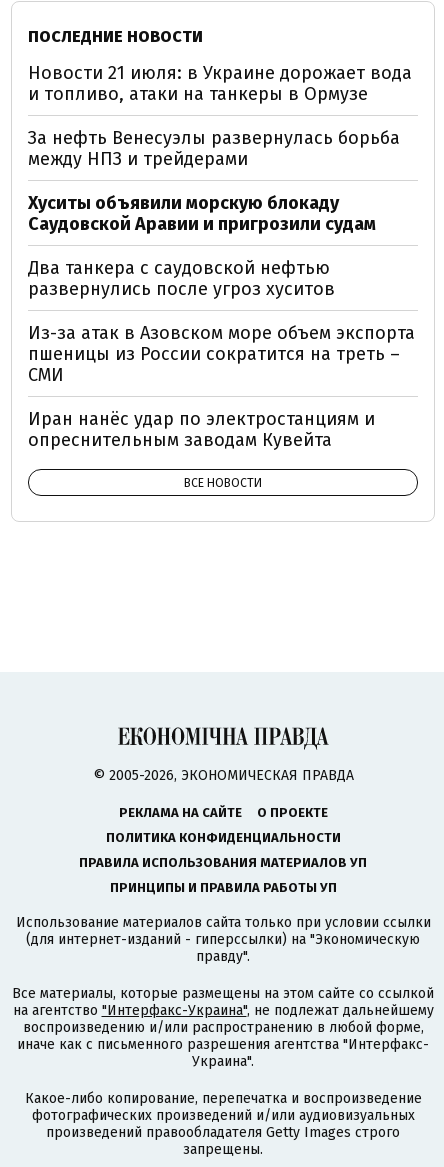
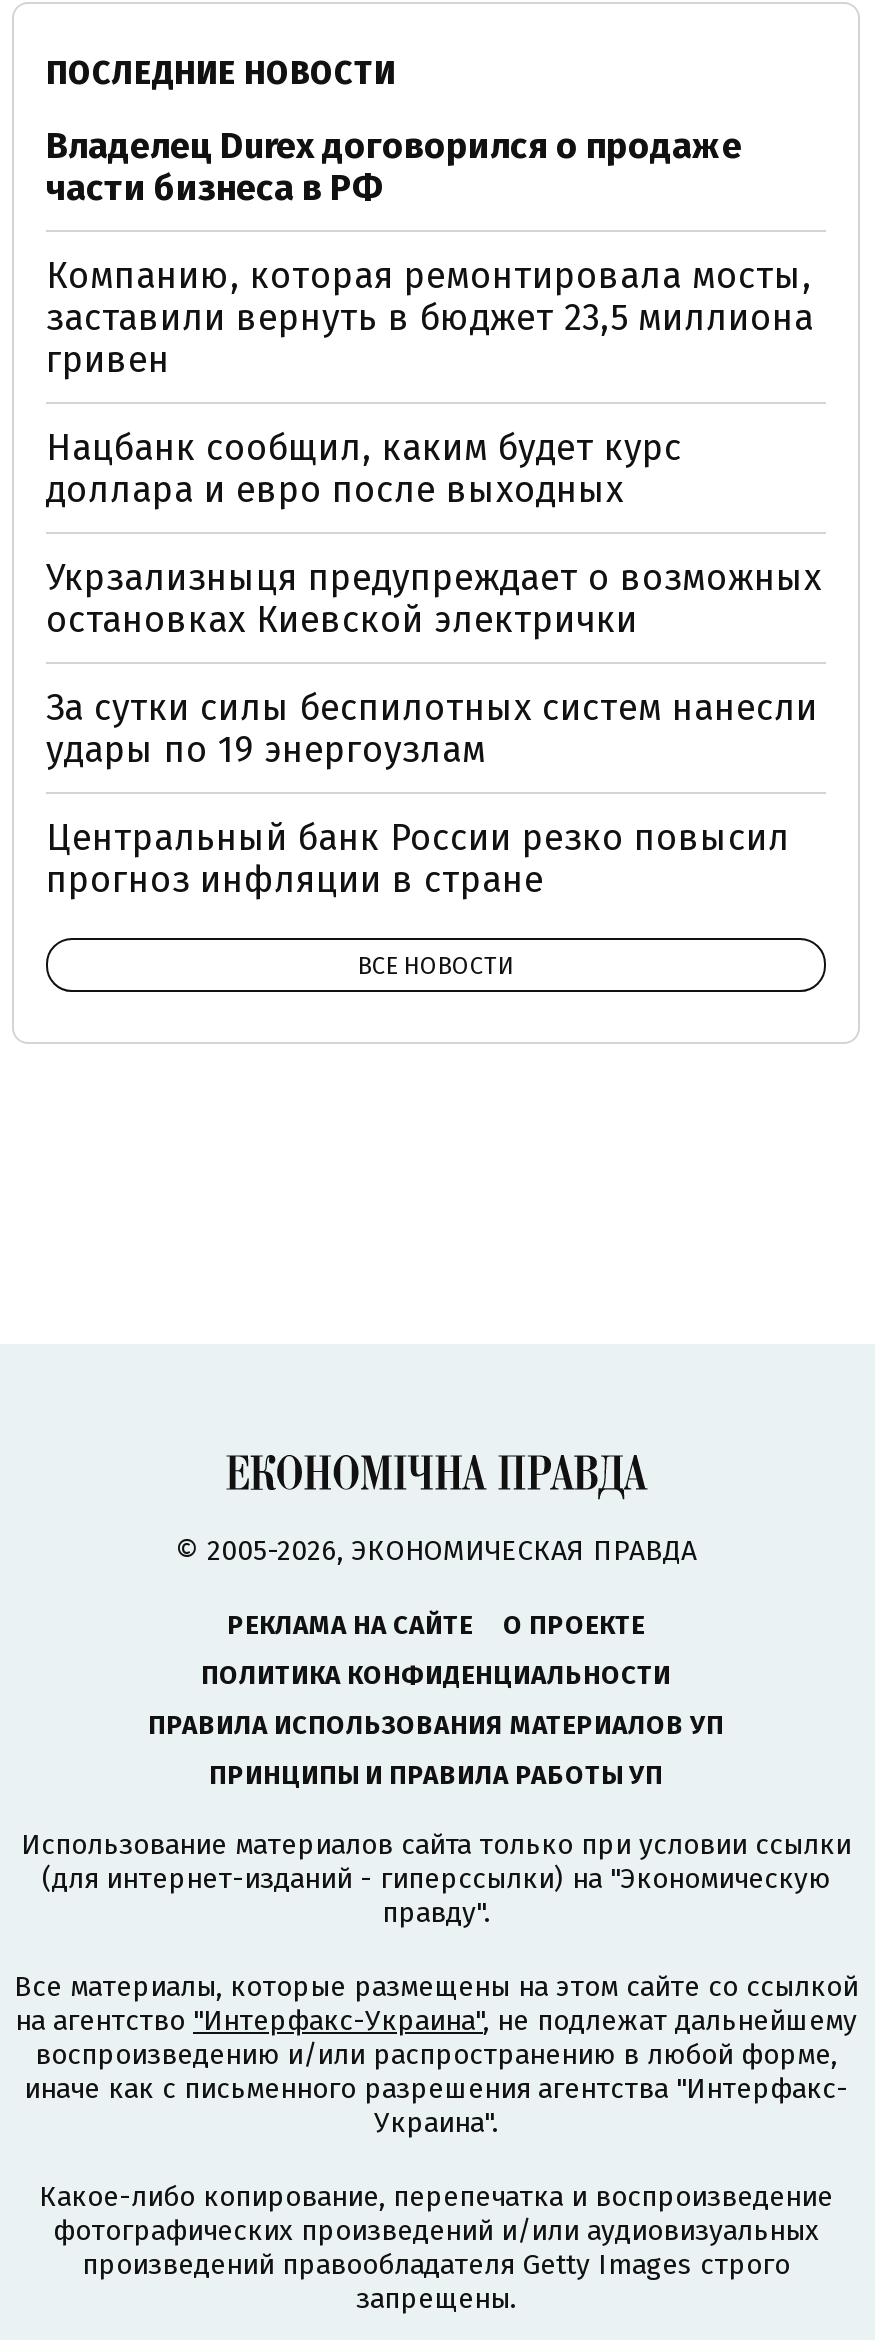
- Новости 21 июля: в Украине дорожает вода
- и топливо, атаки на танкеры в Ормузе
+ Владелец Durex договорился о продаже
+ части бизнеса в РФ

- За нефть Венесуэлы развернулась борьба
- между НПЗ и трейдерами
+ Компанию, которая ремонтировала мосты,
+ заставили вернуть в бюджет 23,5 миллиона
+ гривен

- Хуситы объявили морскую блокаду
- Саудовской Аравии и пригрозили судам
+ Нацбанк сообщил, каким будет курс
+ доллара и евро после выходных

- Два танкера с саудовской нефтью
- развернулись после угроз хуситов
+ Укрзализныця предупреждает о возможных
+ остановках Киевской электрички

- Из-за атак в Азовском море объем экспорта
- пшеницы из России сократится на треть –
- СМИ
+ За сутки силы беспилотных систем нанесли
+ удары по 19 энергоузлам

- Иран нанёс удар по электростанциям и
- опреснительным заводам Кувейта
+ Центральный банк России резко повысил
+ прогноз инфляции в стране
